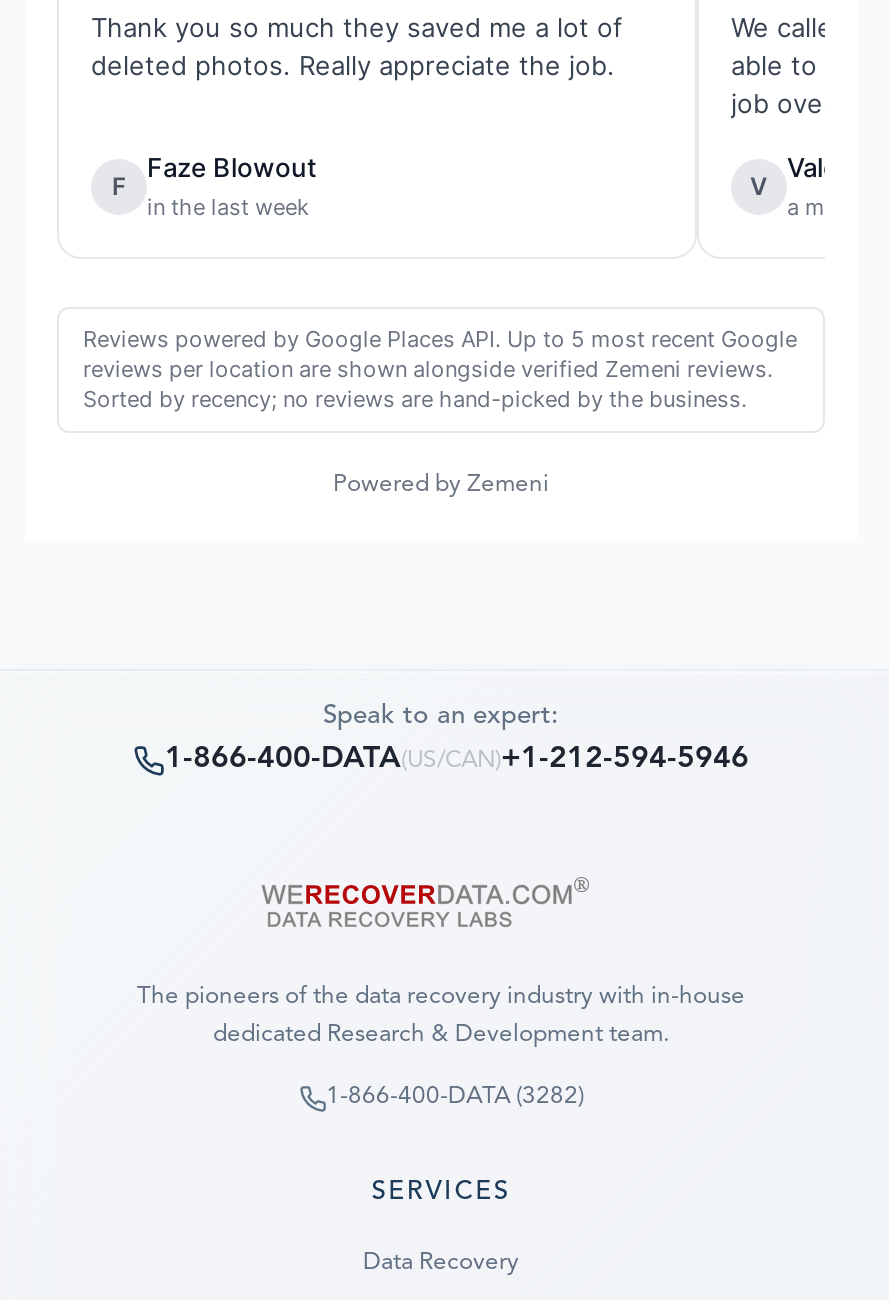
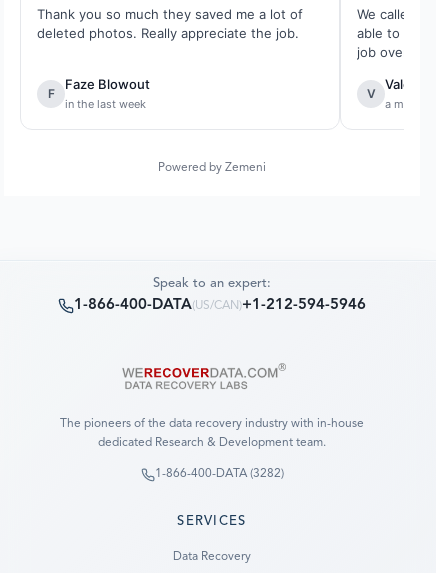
- Reviews powered by Google Places API. Up to 5 most recent Google
- reviews per location are shown alongside verified Zemeni reviews.
- Sorted by recency; no reviews are hand-picked by the business.
